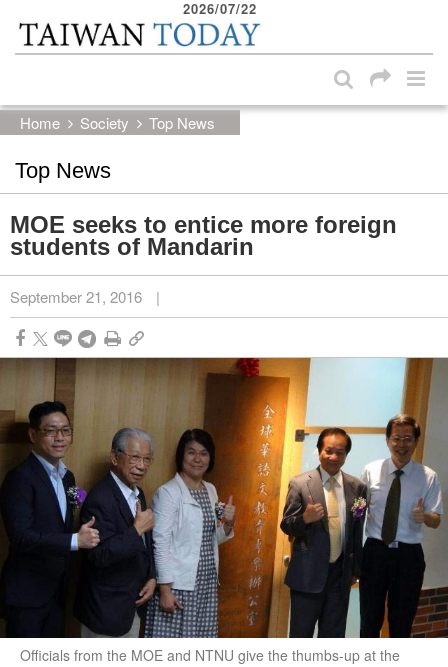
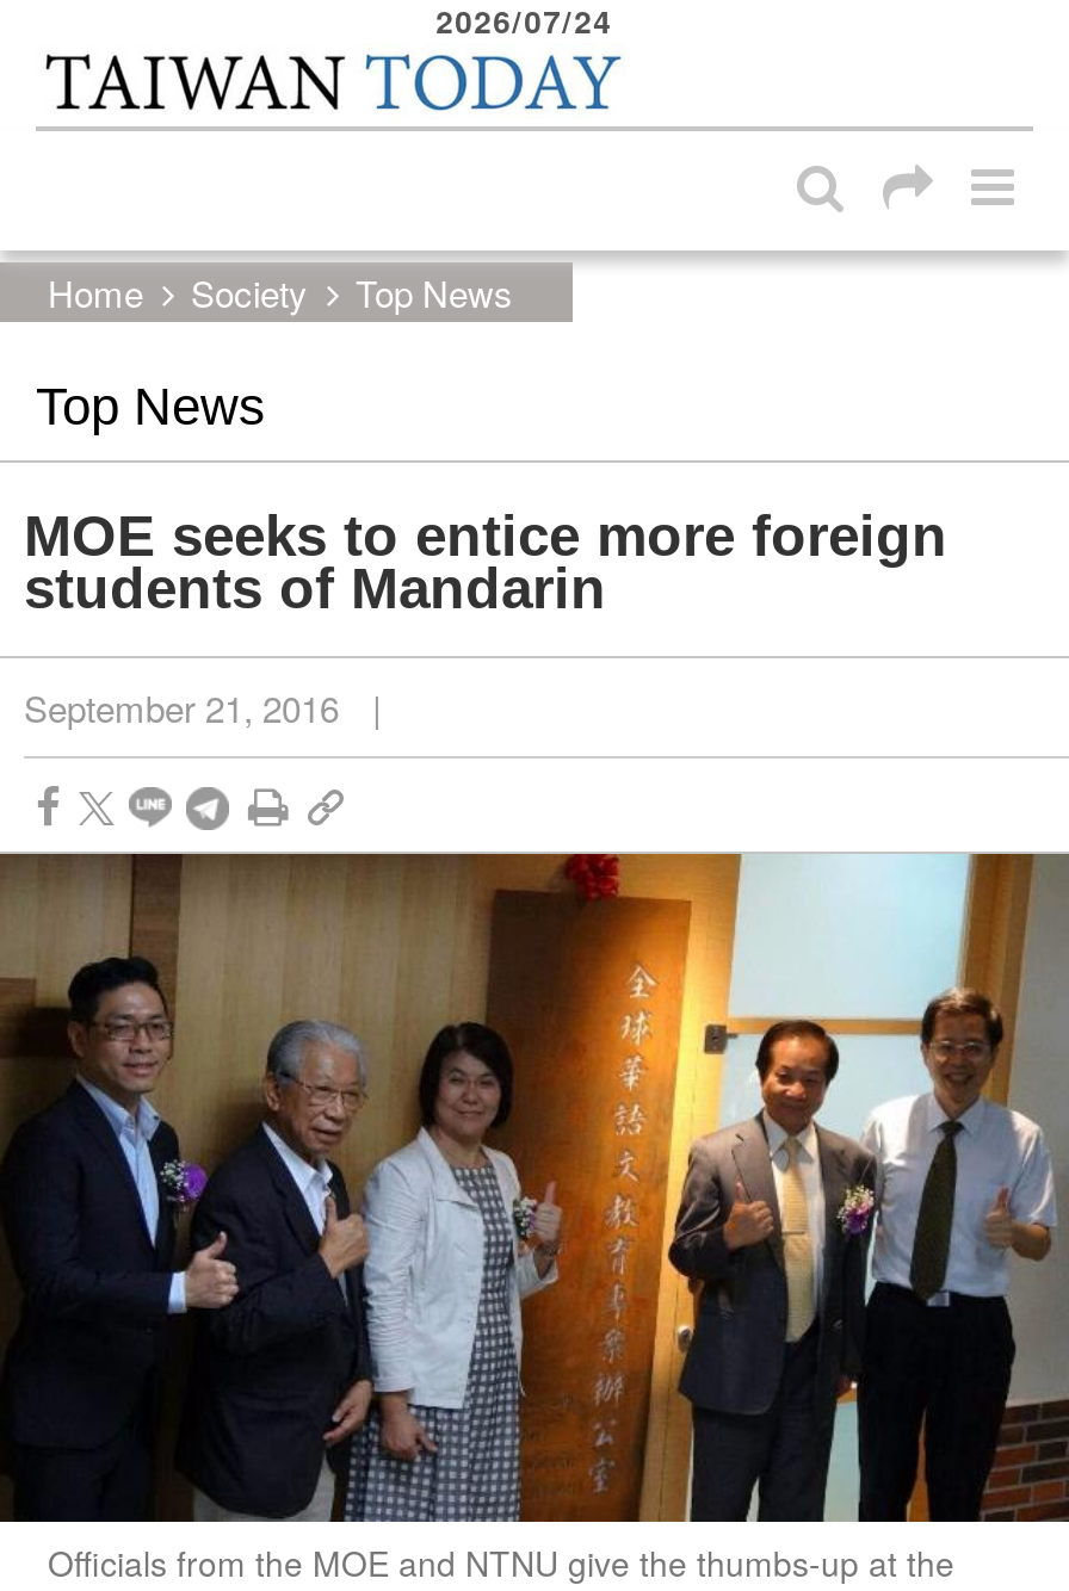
- 2026/07/22
+ 2026/07/24
